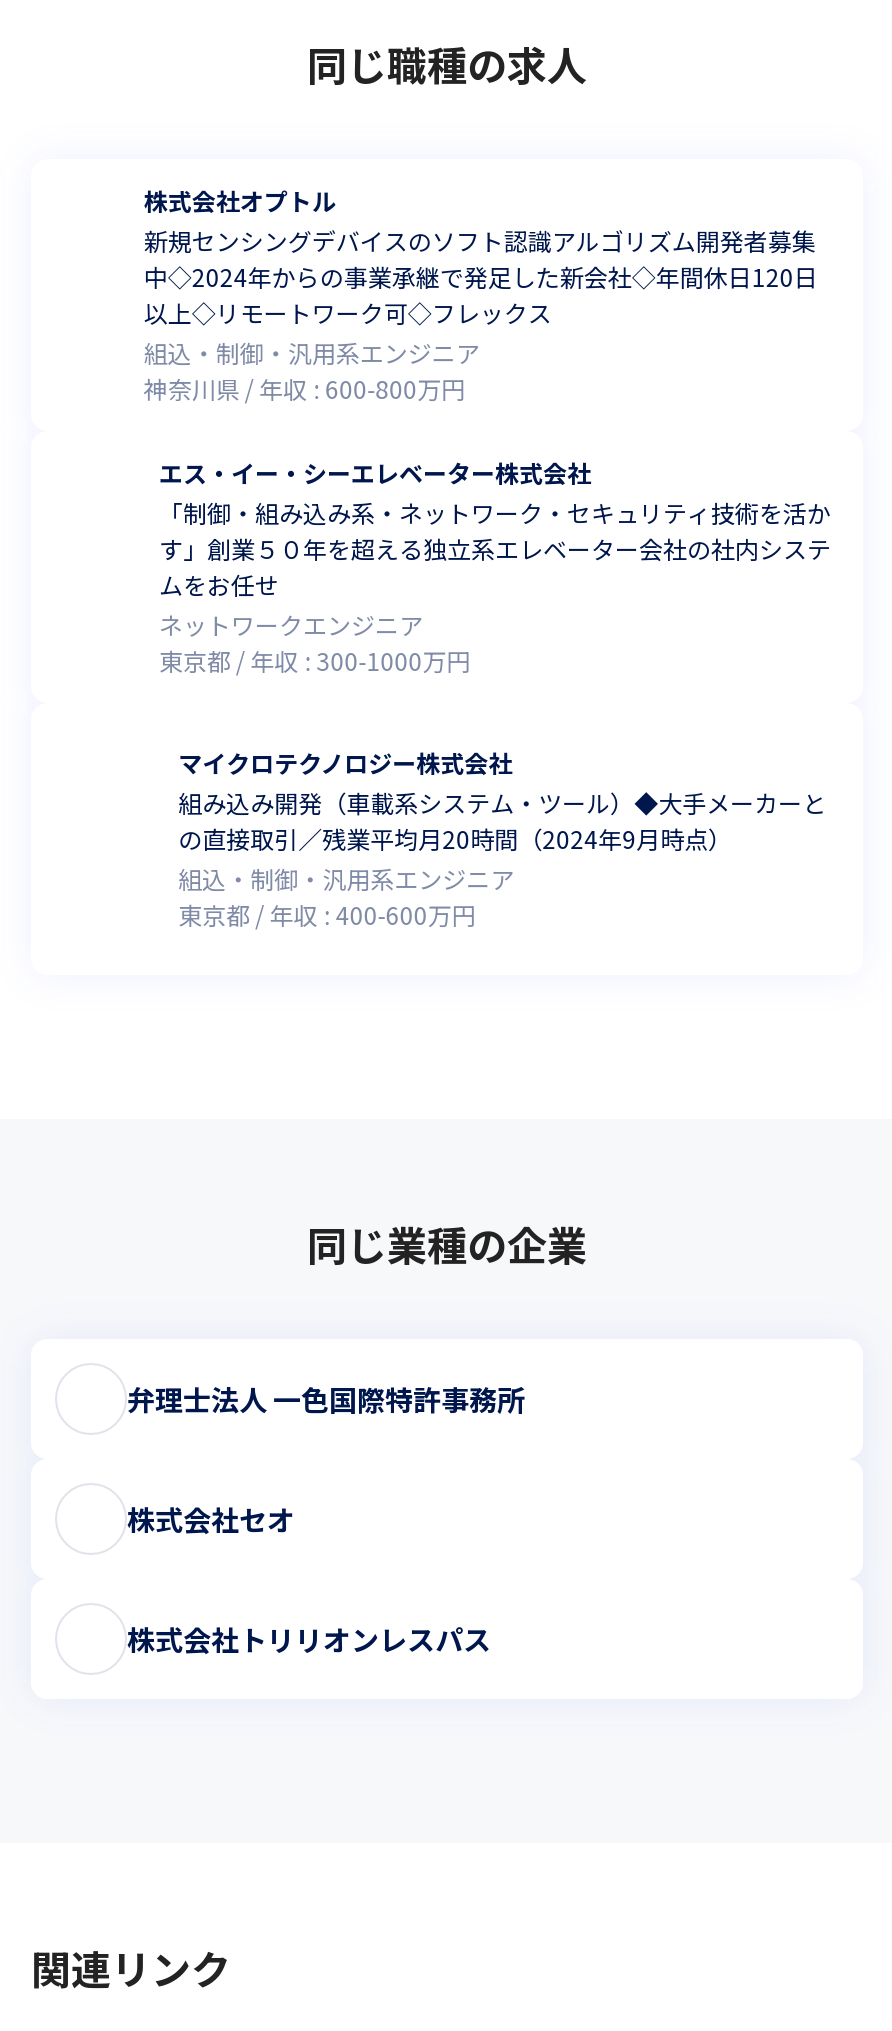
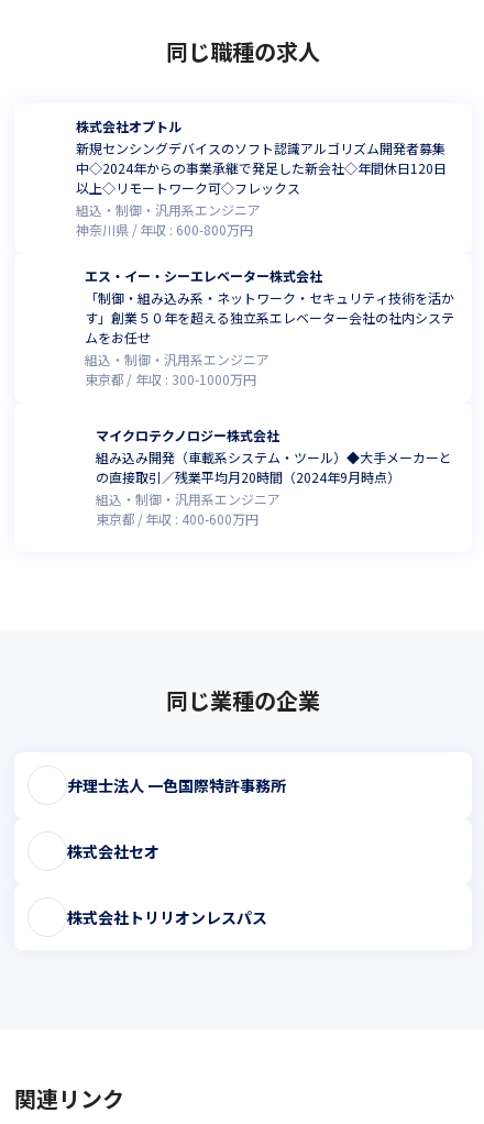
- ネットワークエンジニア
+ 組込・制御・汎用系エンジニア
